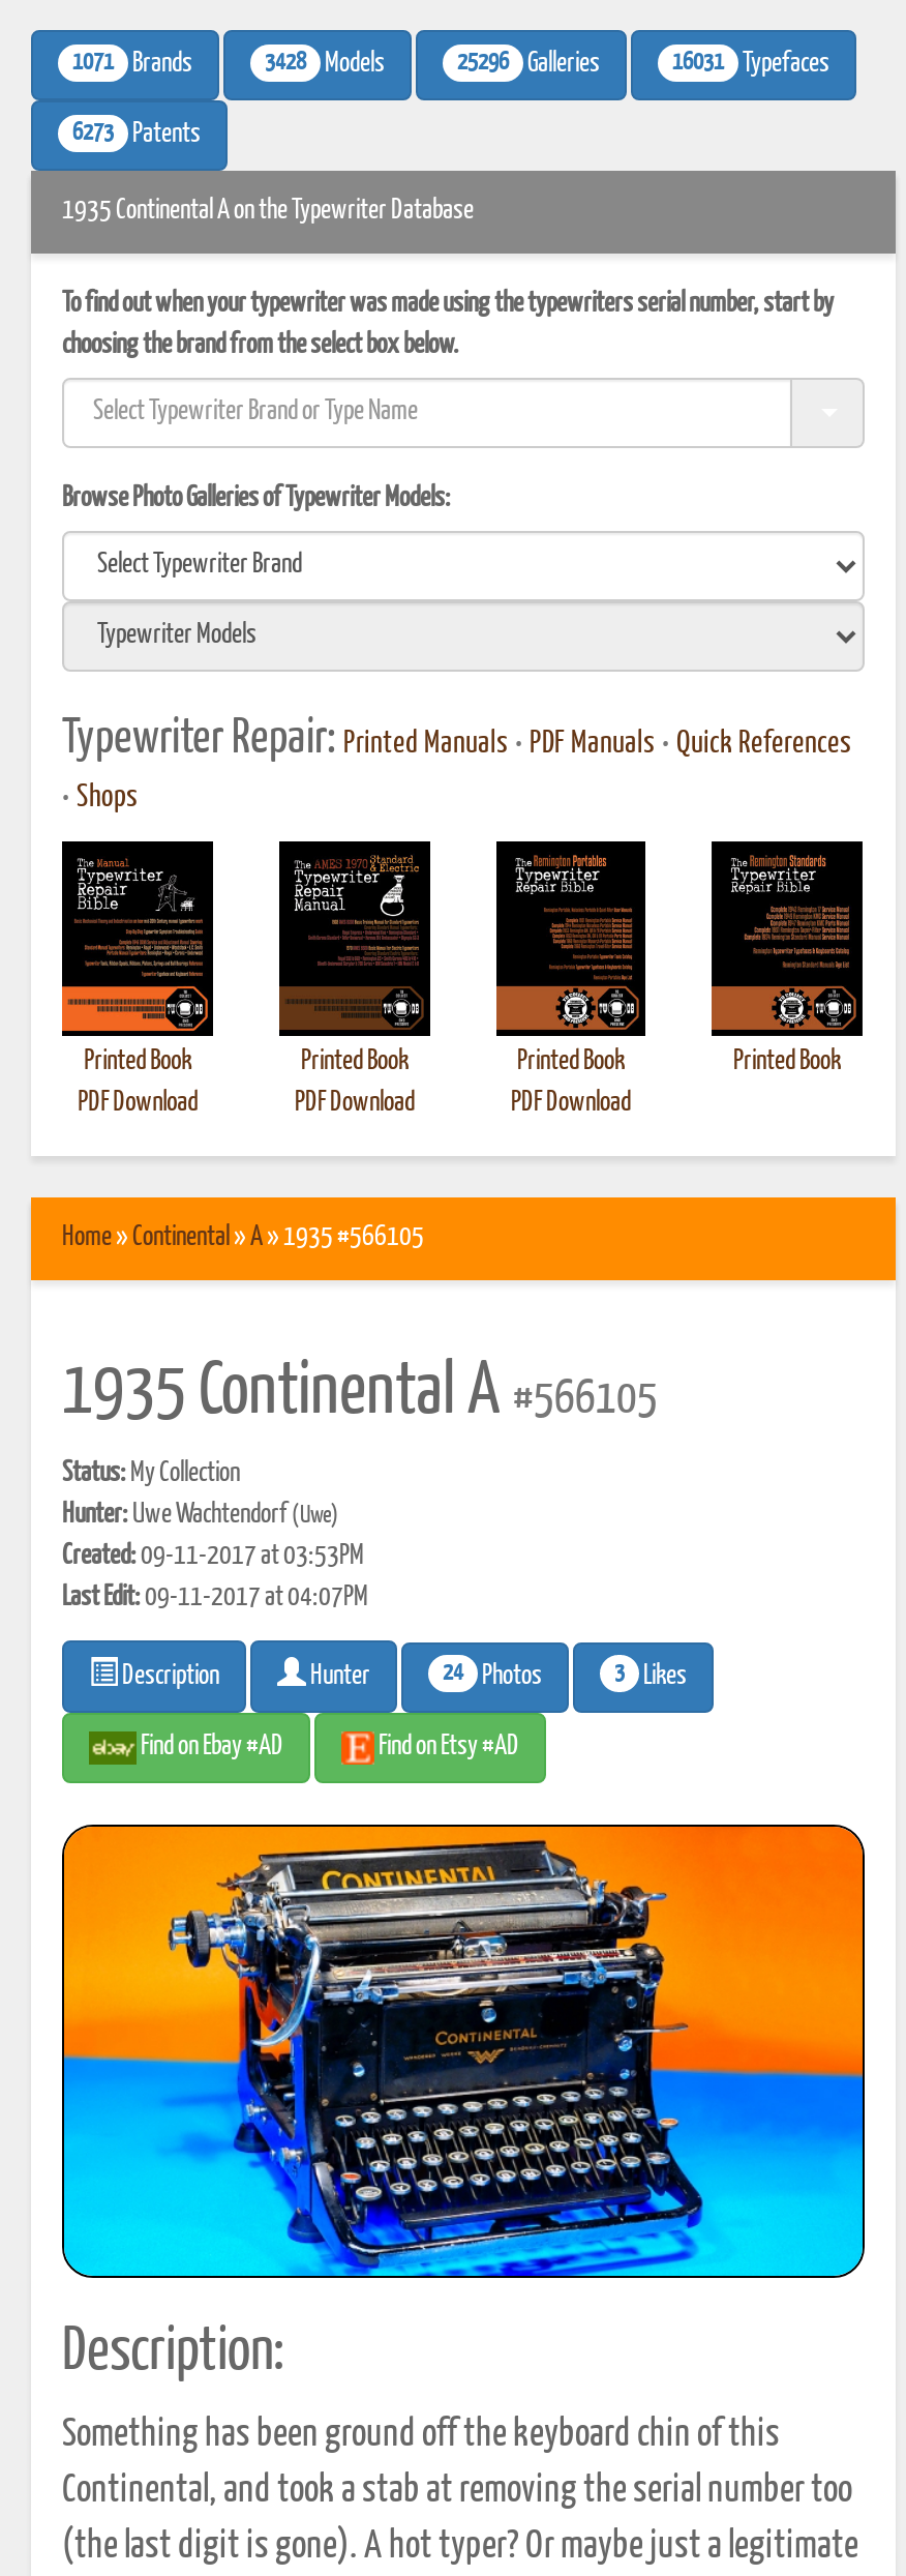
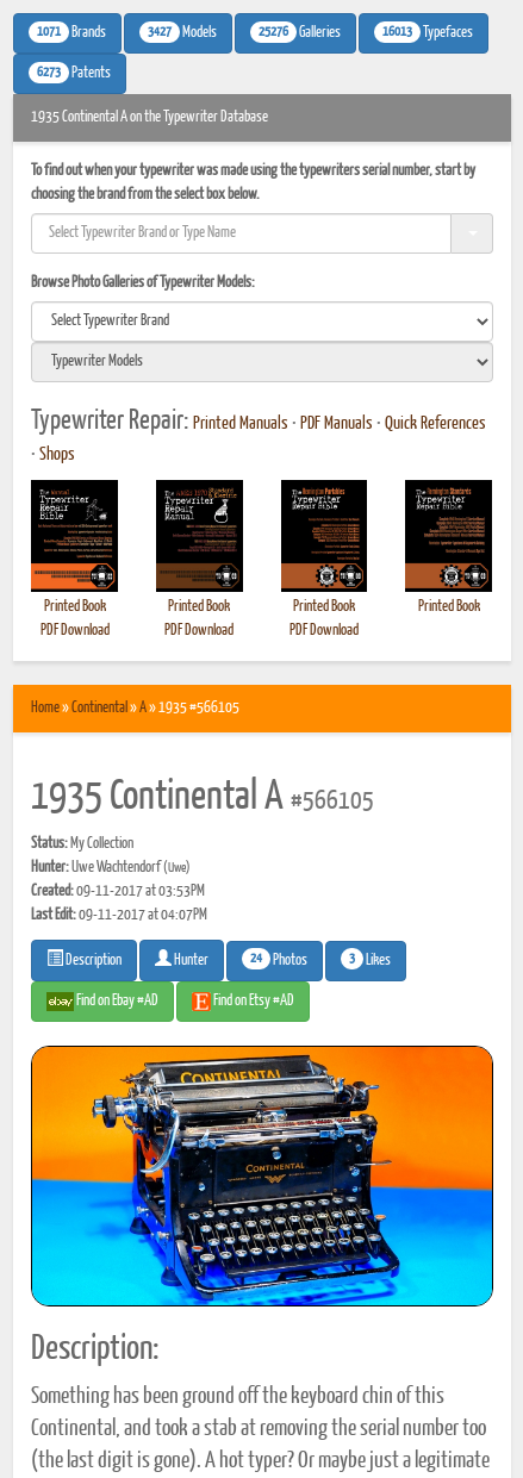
- 3428 Models
+ 3427 Models

- 25296 Galleries
+ 25276 Galleries

- 16031 Typefaces
+ 16013 Typefaces
